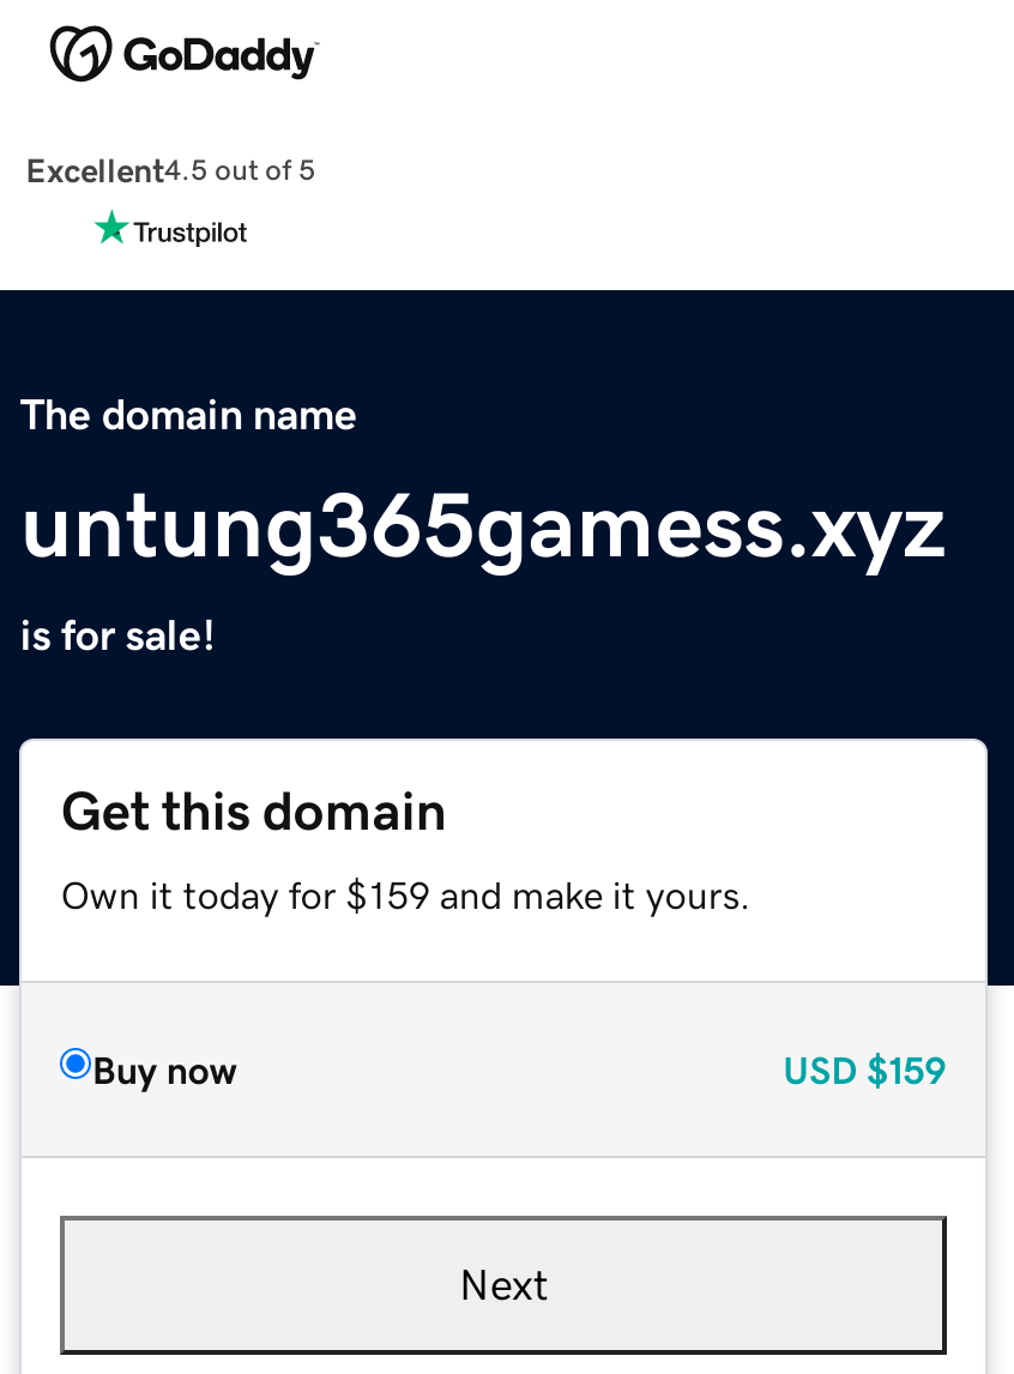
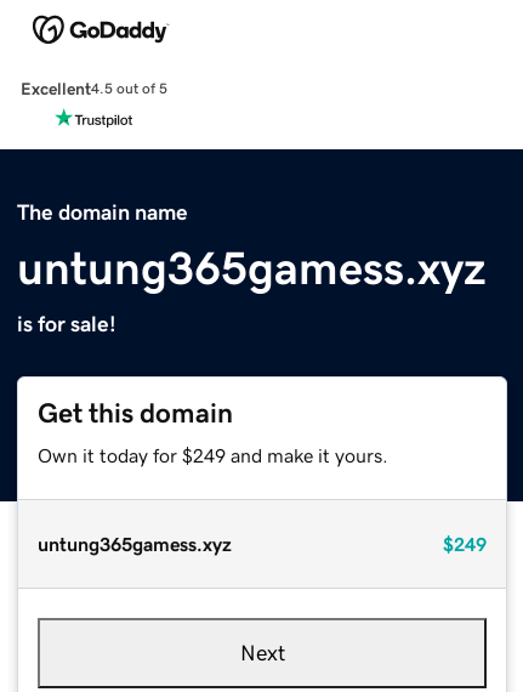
- Own it today for $159 and make it yours.
+ Own it today for $249 and make it yours.

- Buy now
- USD $159
+ untung365gamess.xyz
+ $249
